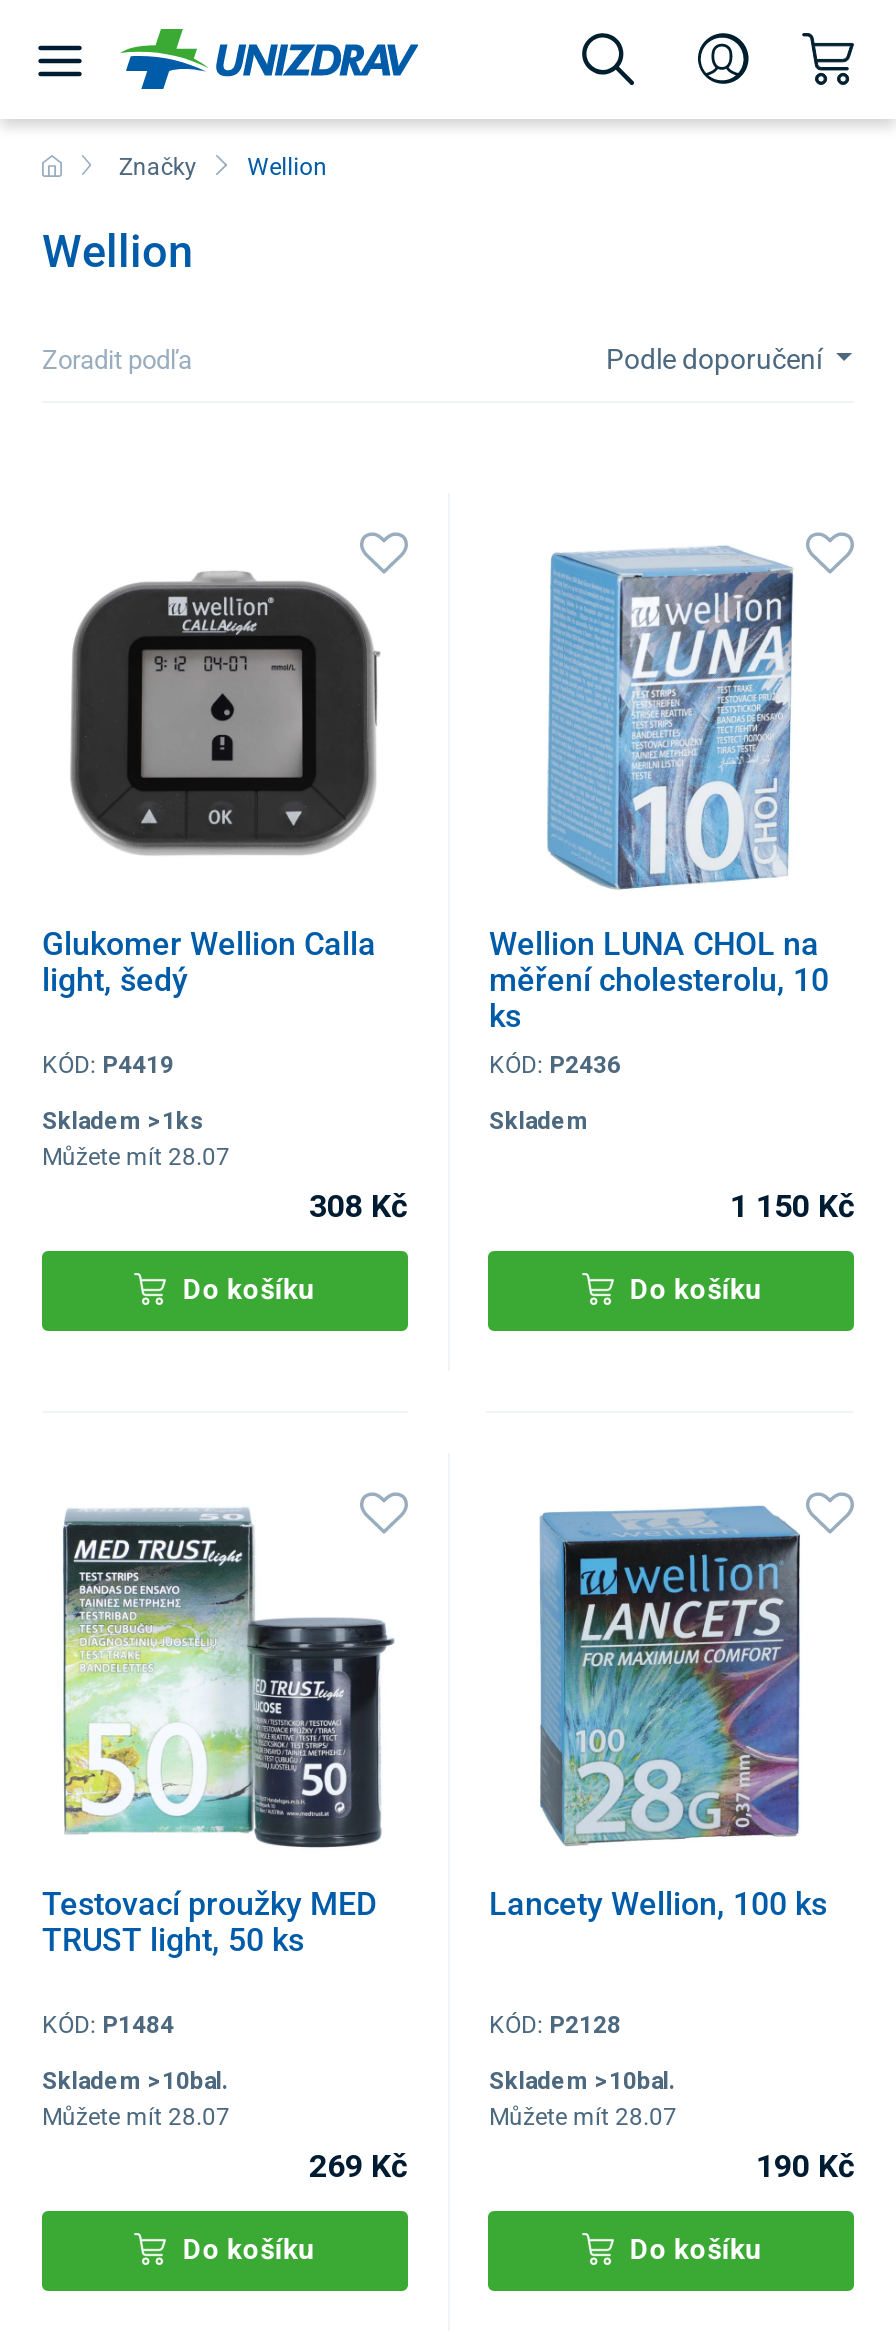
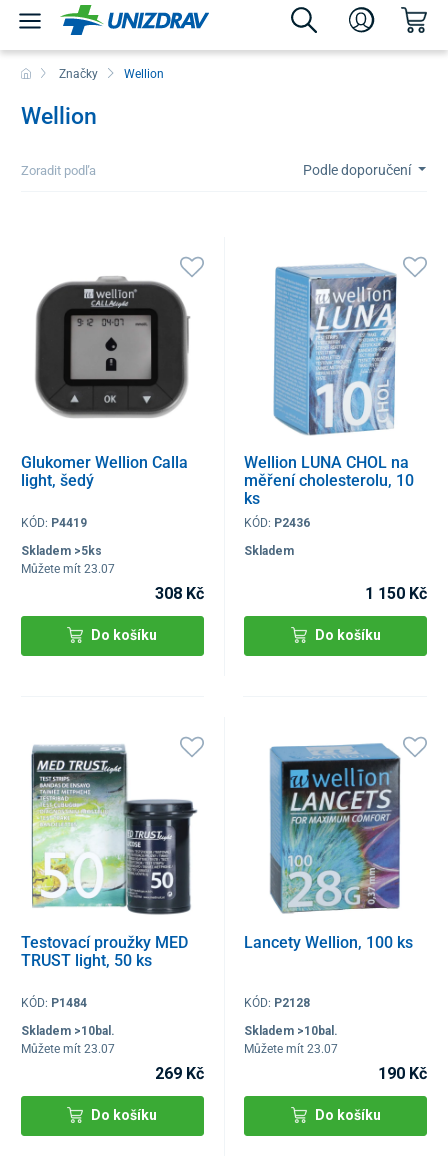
- Skladem >1ks
+ Skladem >5ks

- Můžete mít 28.07
+ Můžete mít 23.07

- Můžete mít 28.07
+ Můžete mít 23.07

- Můžete mít 28.07
+ Můžete mít 23.07
